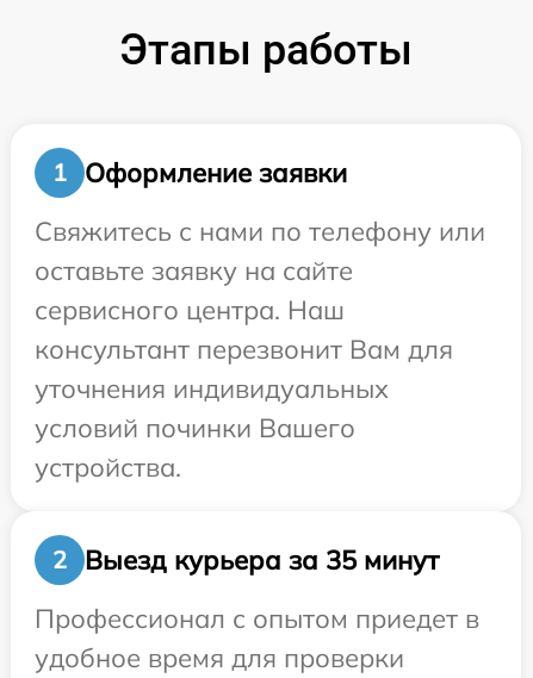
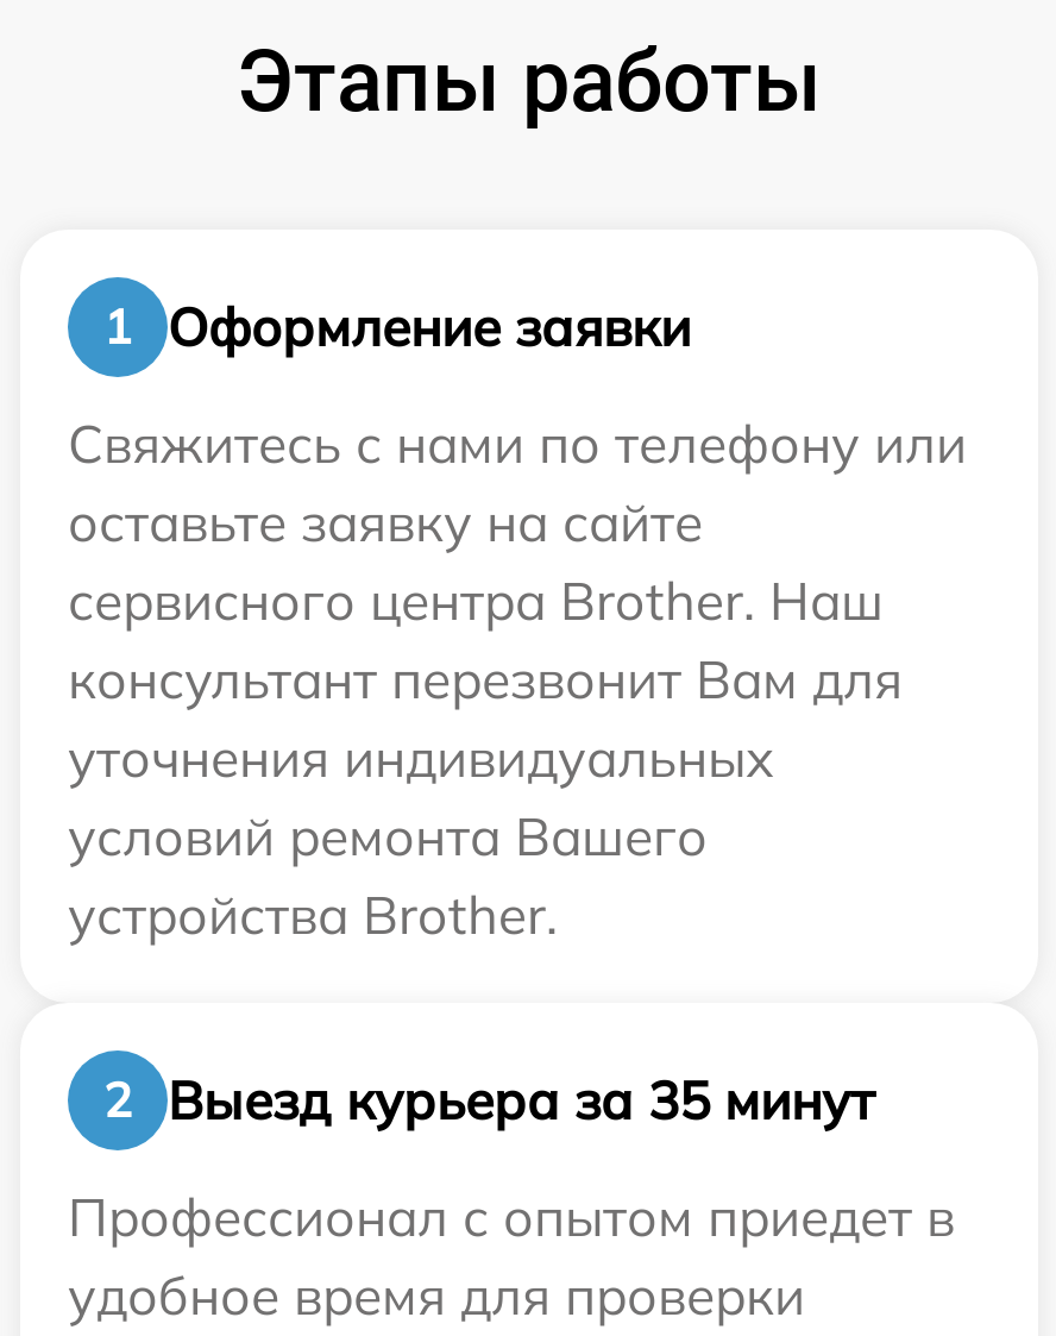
- сервисного центра. Наш
+ сервисного центра Brother. Наш

- условий починки Вашего
- устройства.
+ условий ремонта Вашего
+ устройства Brother.
